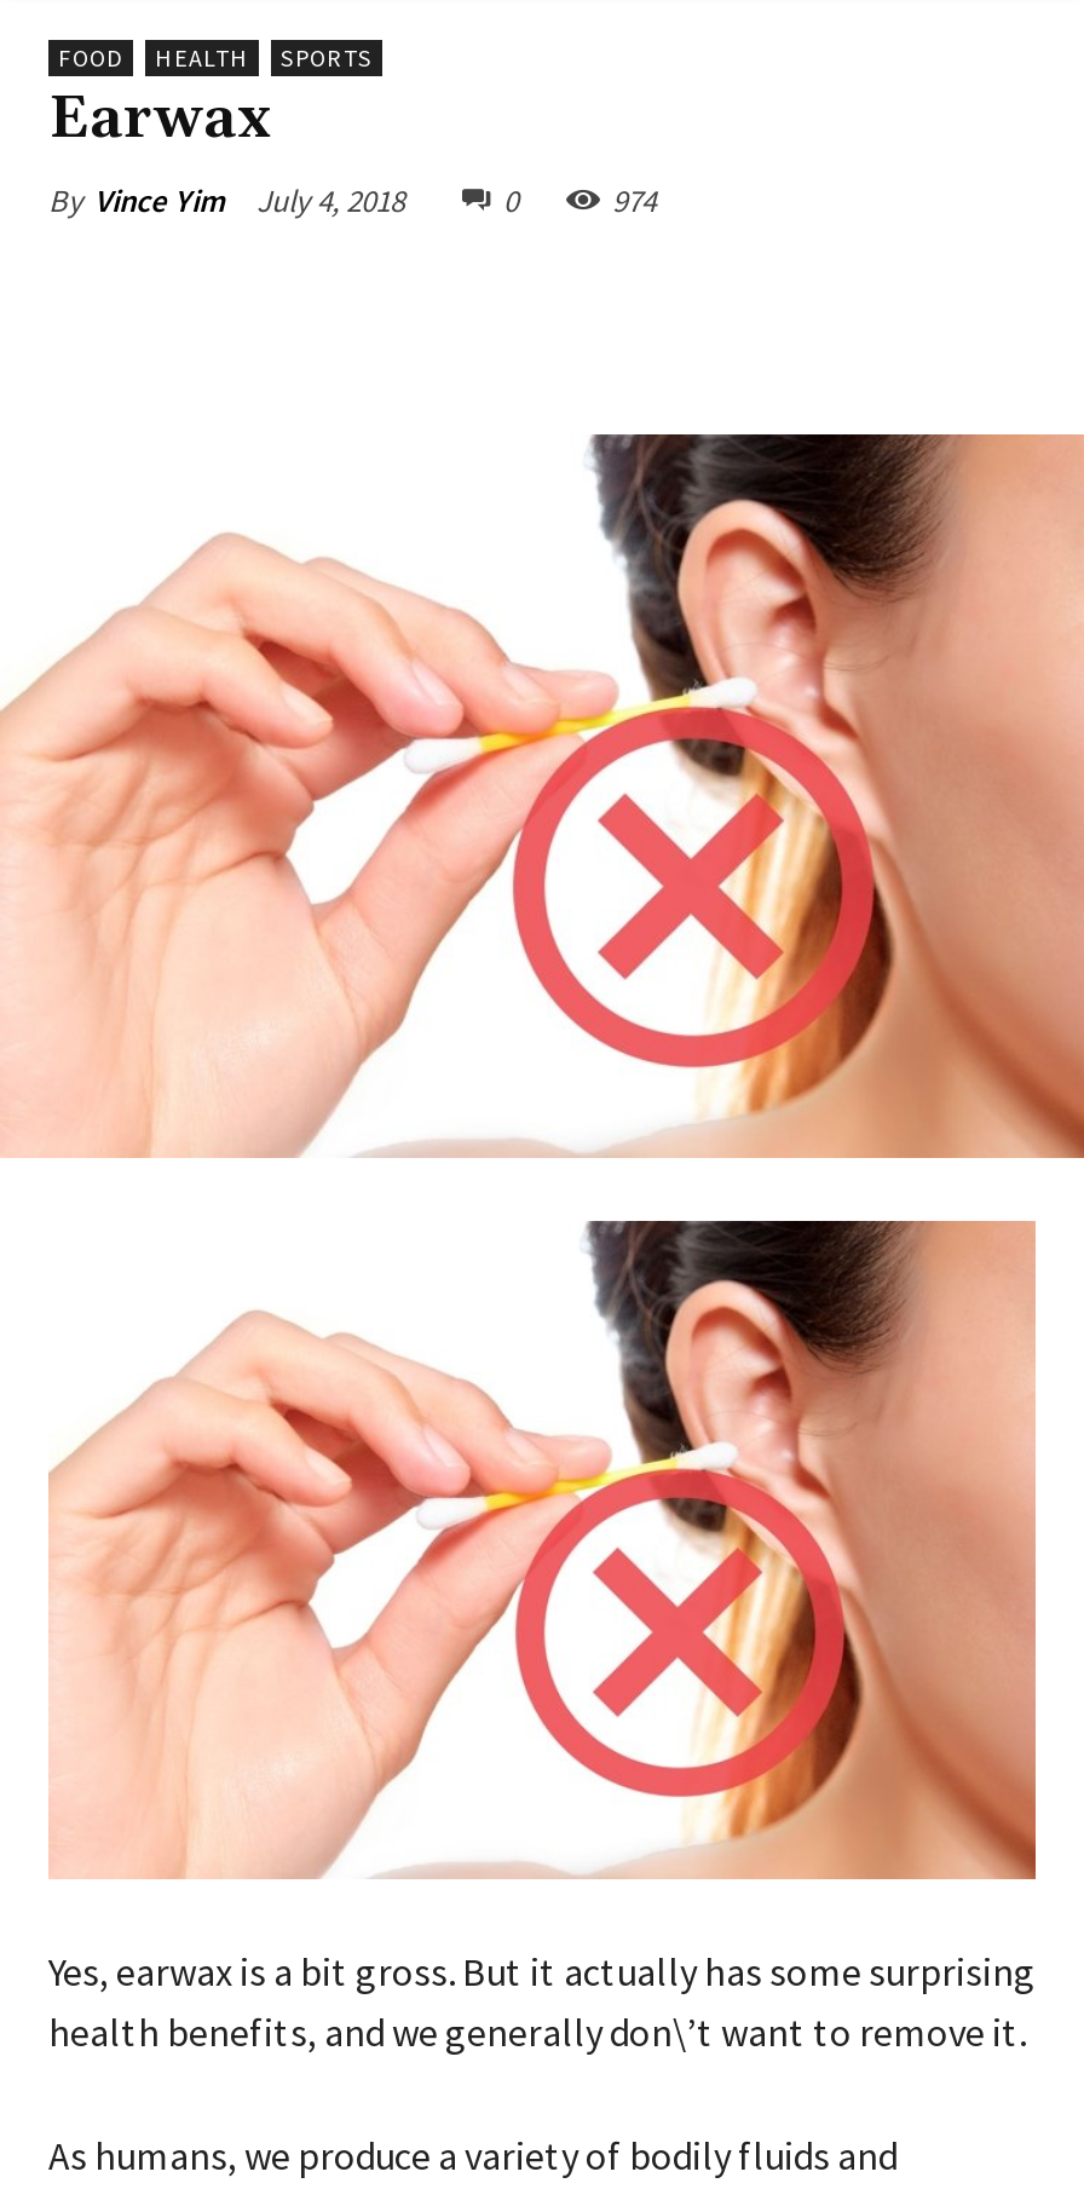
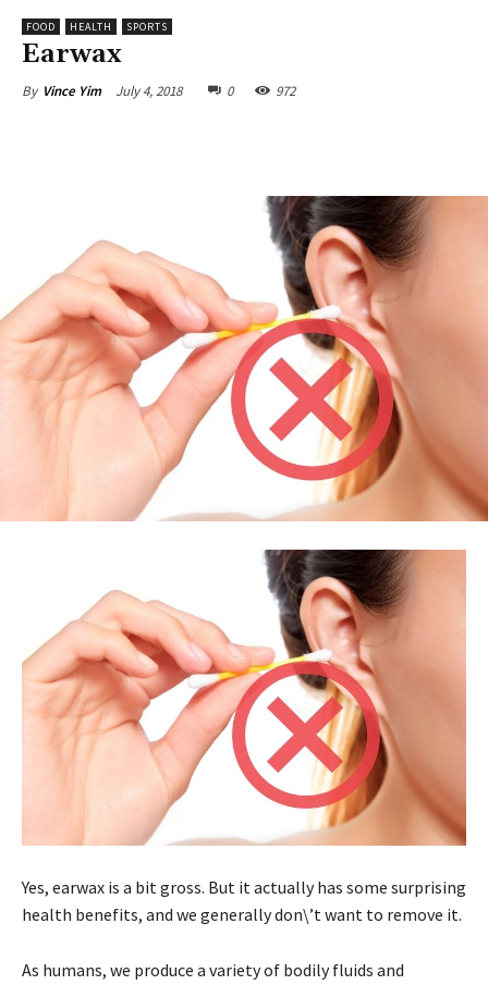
- 974
+ 972
